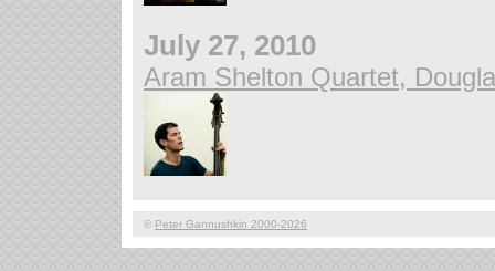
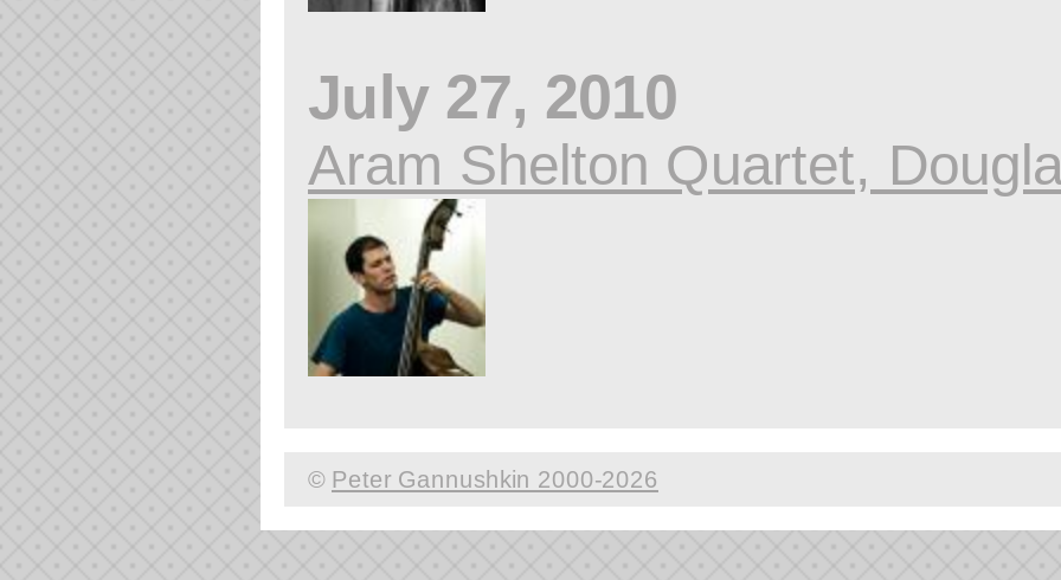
- [image]
+ [image]
